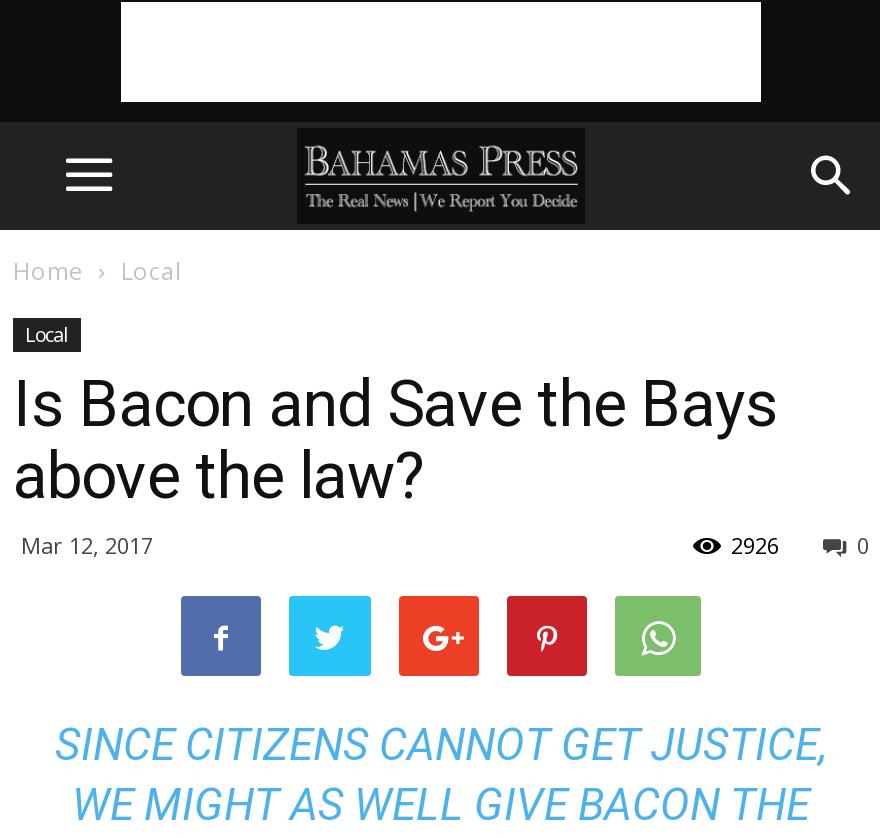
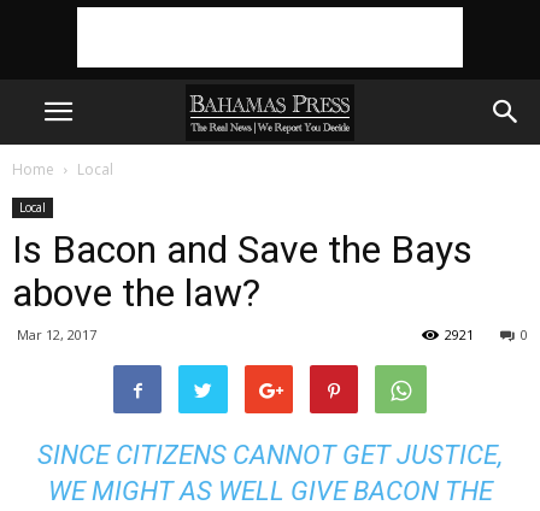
- 2926
+ 2921
